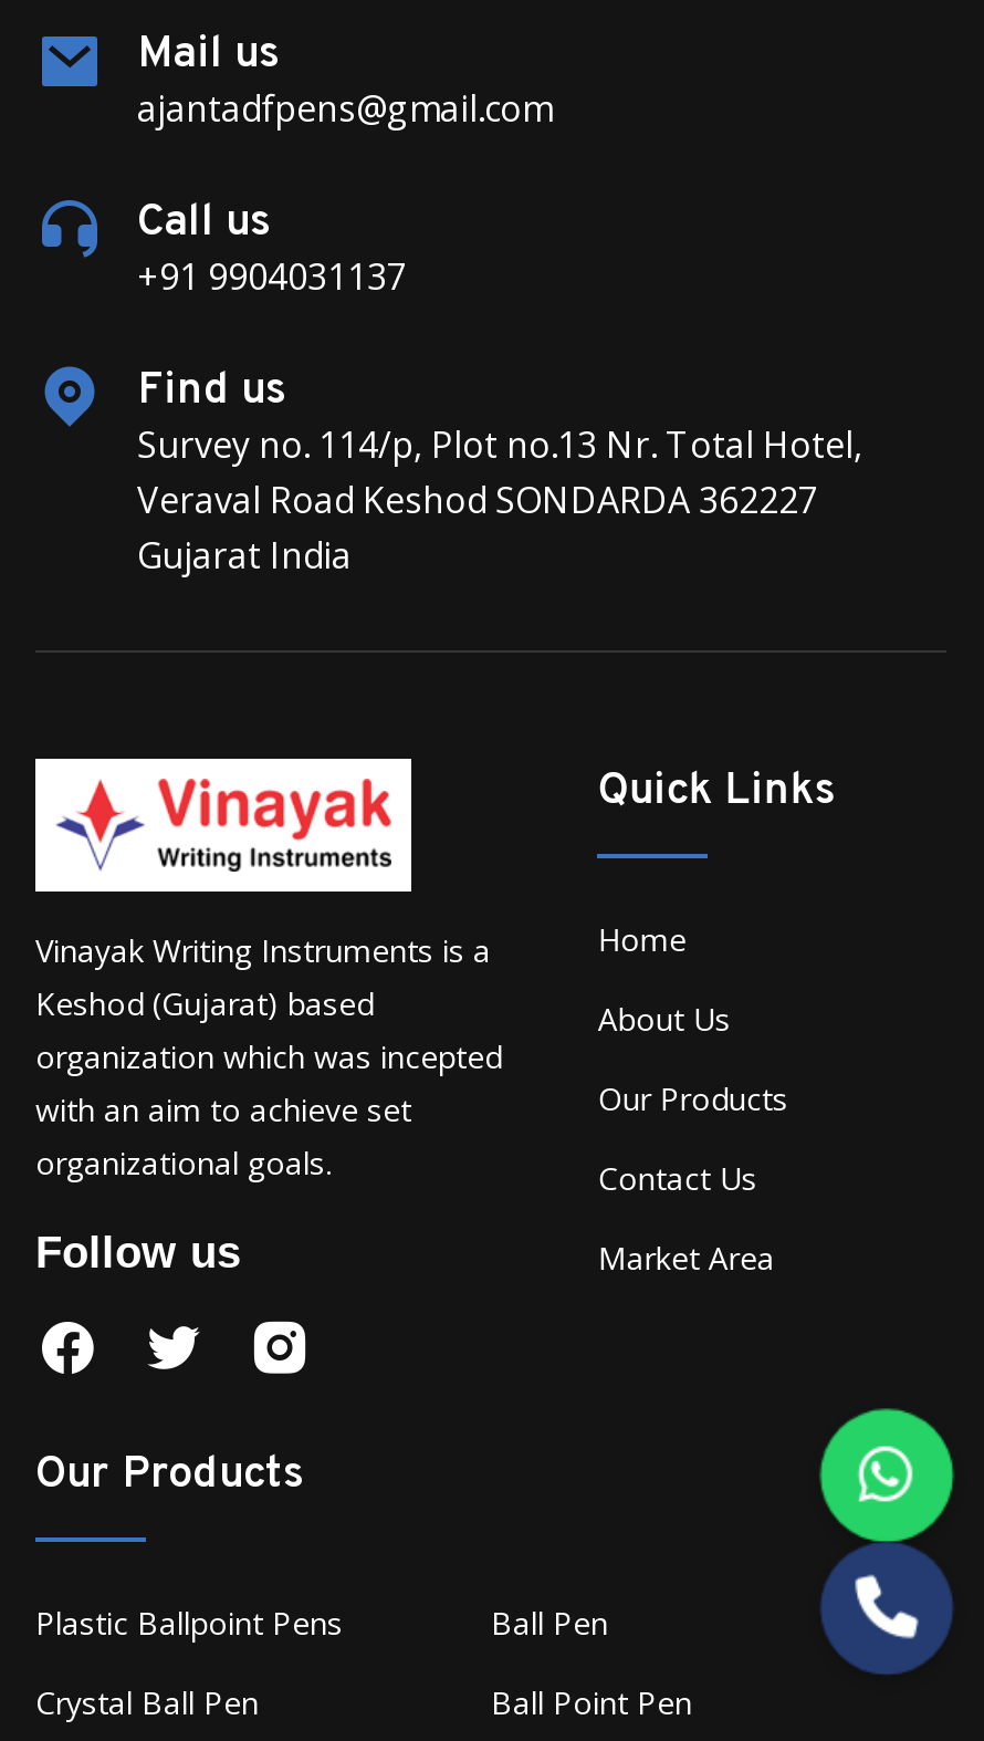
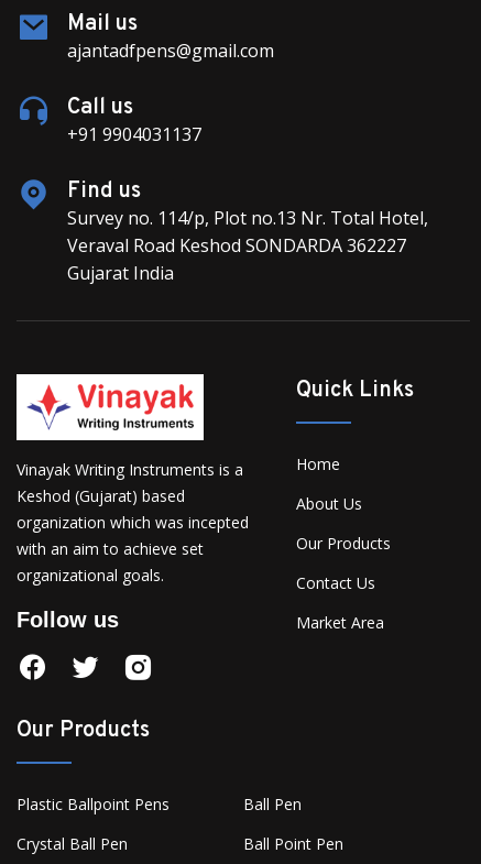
- [image]
